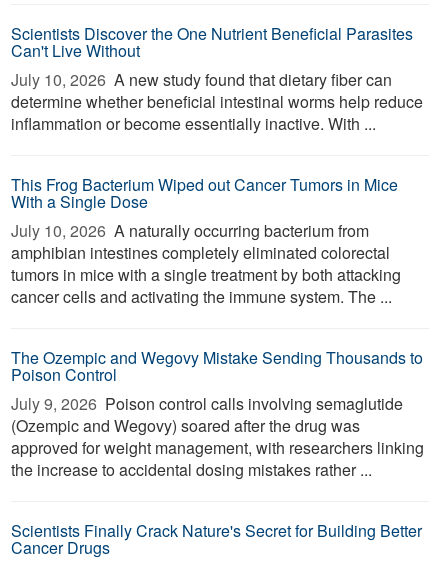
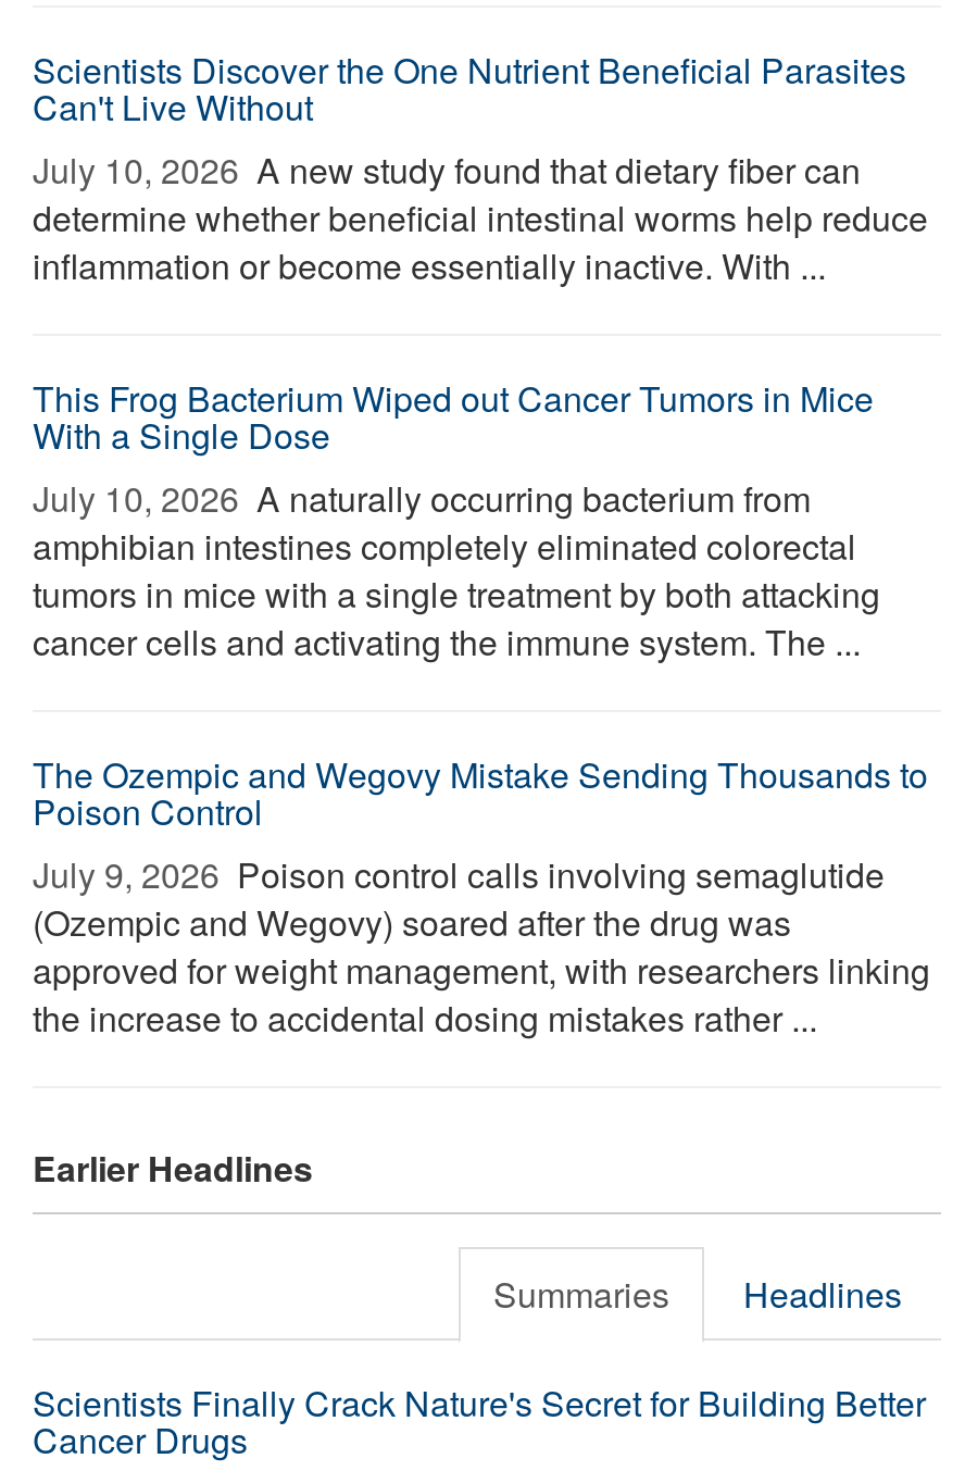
+ Earlier Headlines
+ Summaries
+ Headlines
